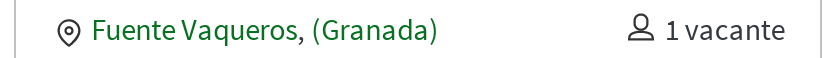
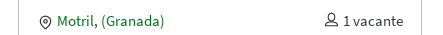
- Fuente Vaqueros, (Granada)
+ Motril, (Granada)
